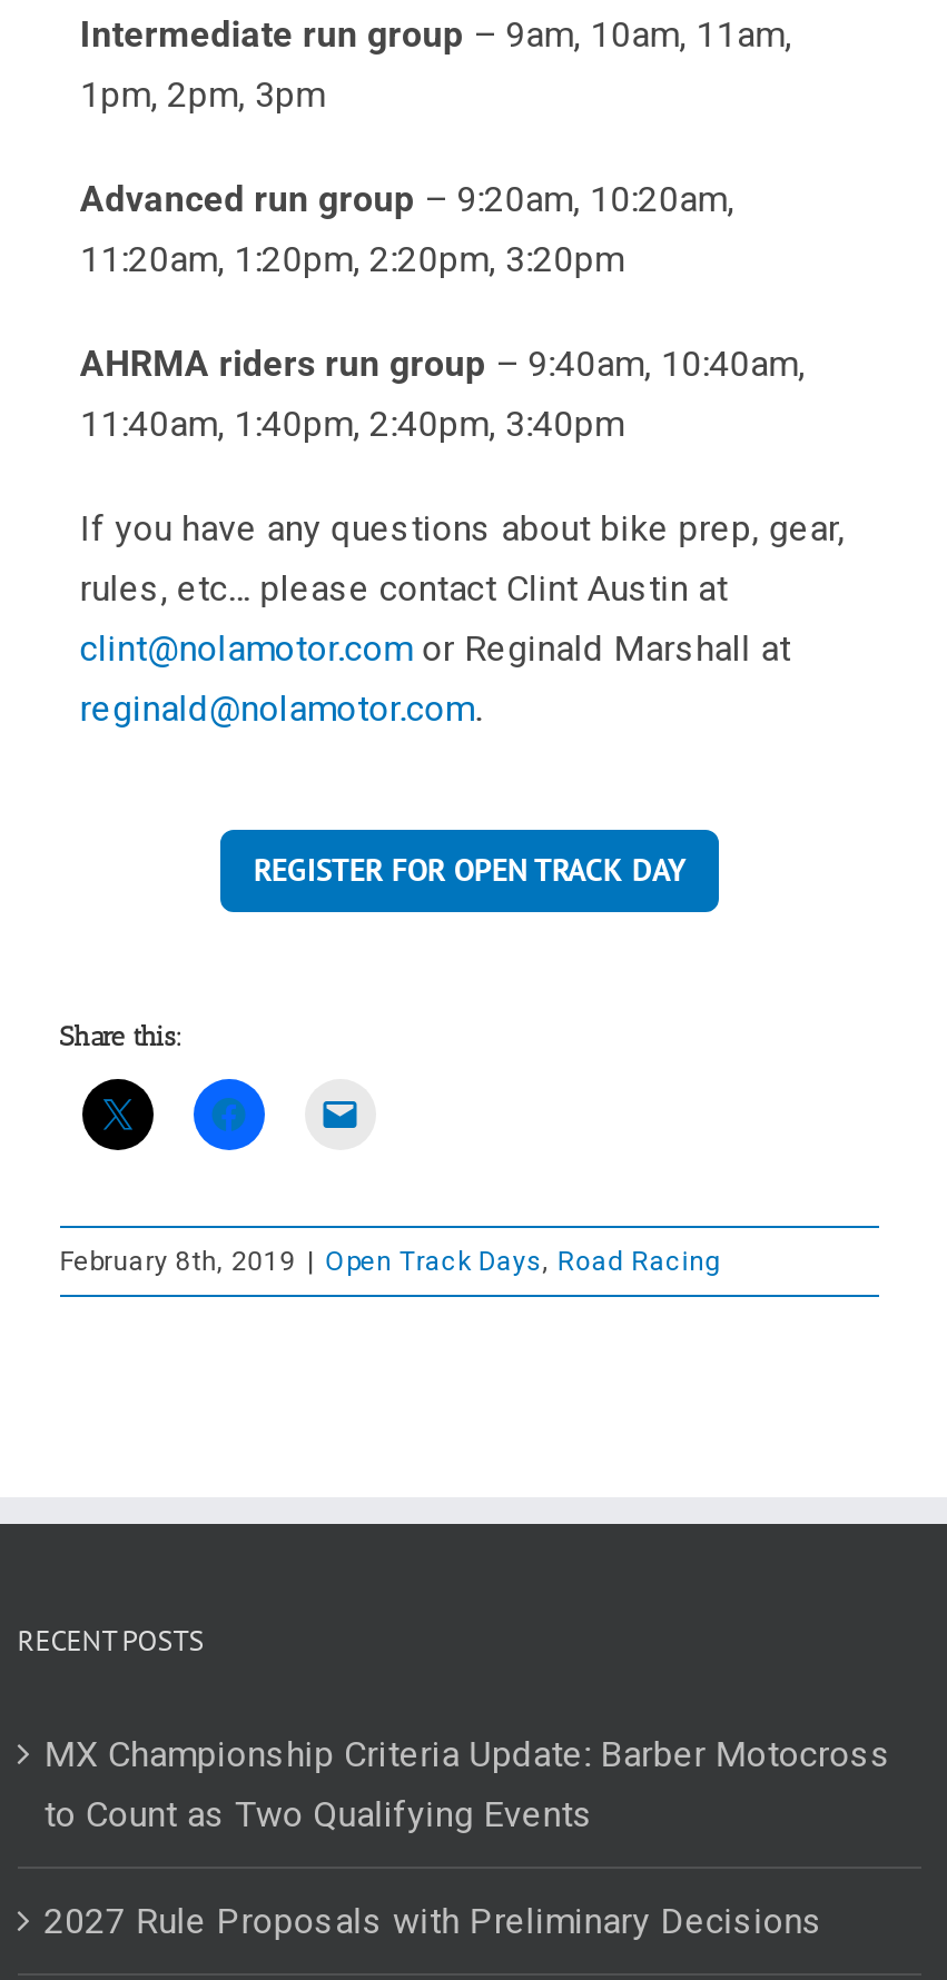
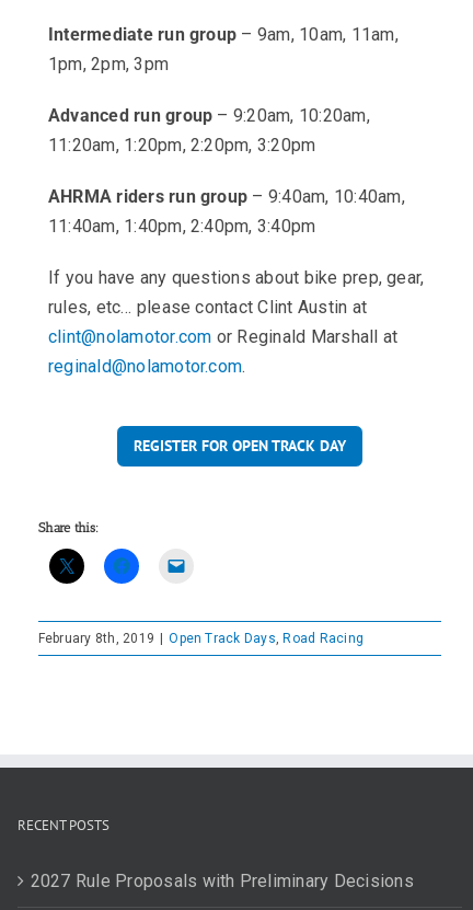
- MX Championship Criteria Update: Barber Motocross
- to Count as Two Qualifying Events
